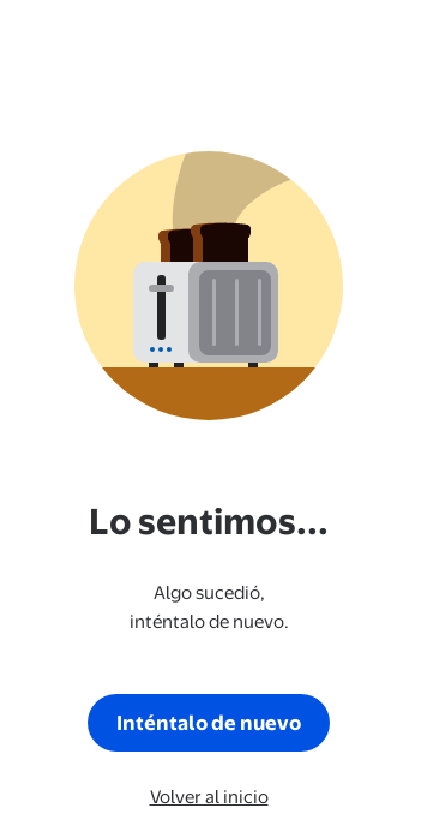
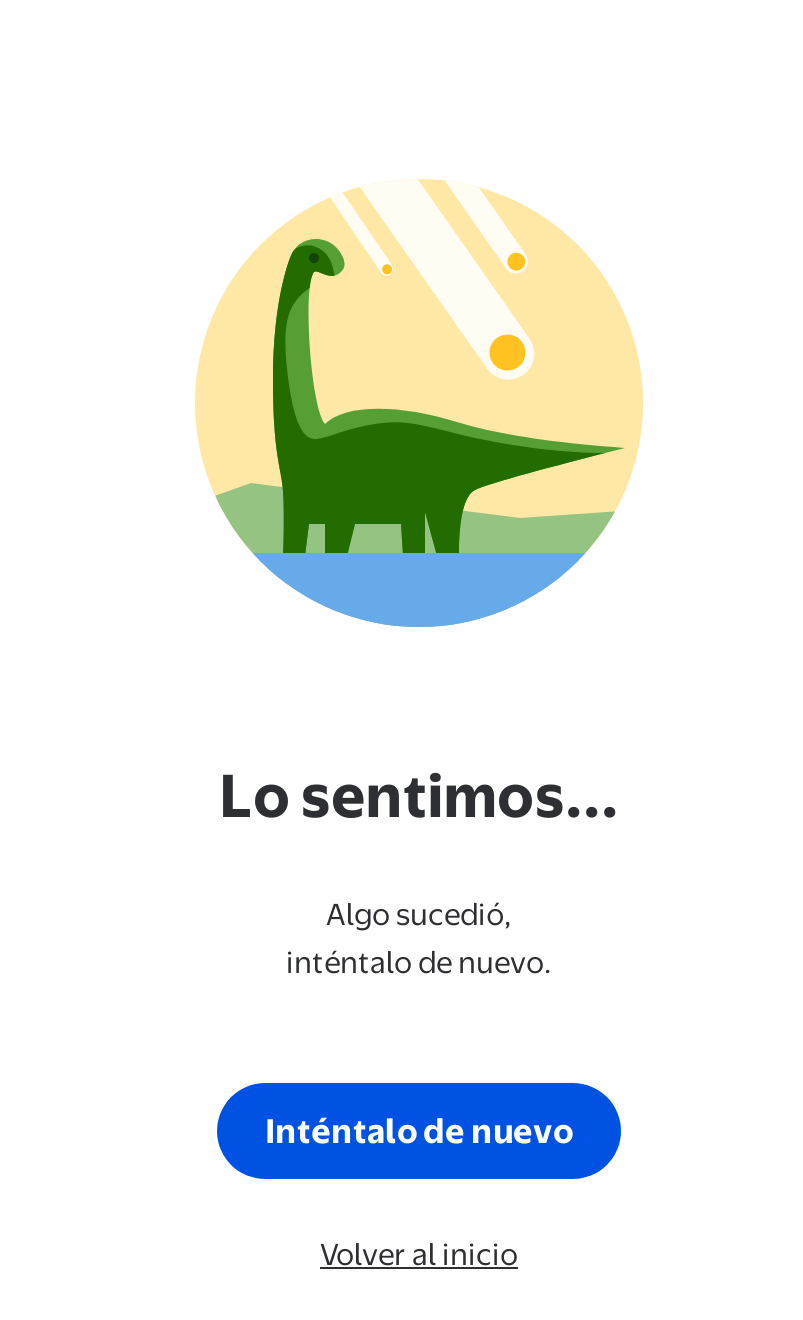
- [image]
+ [image]
